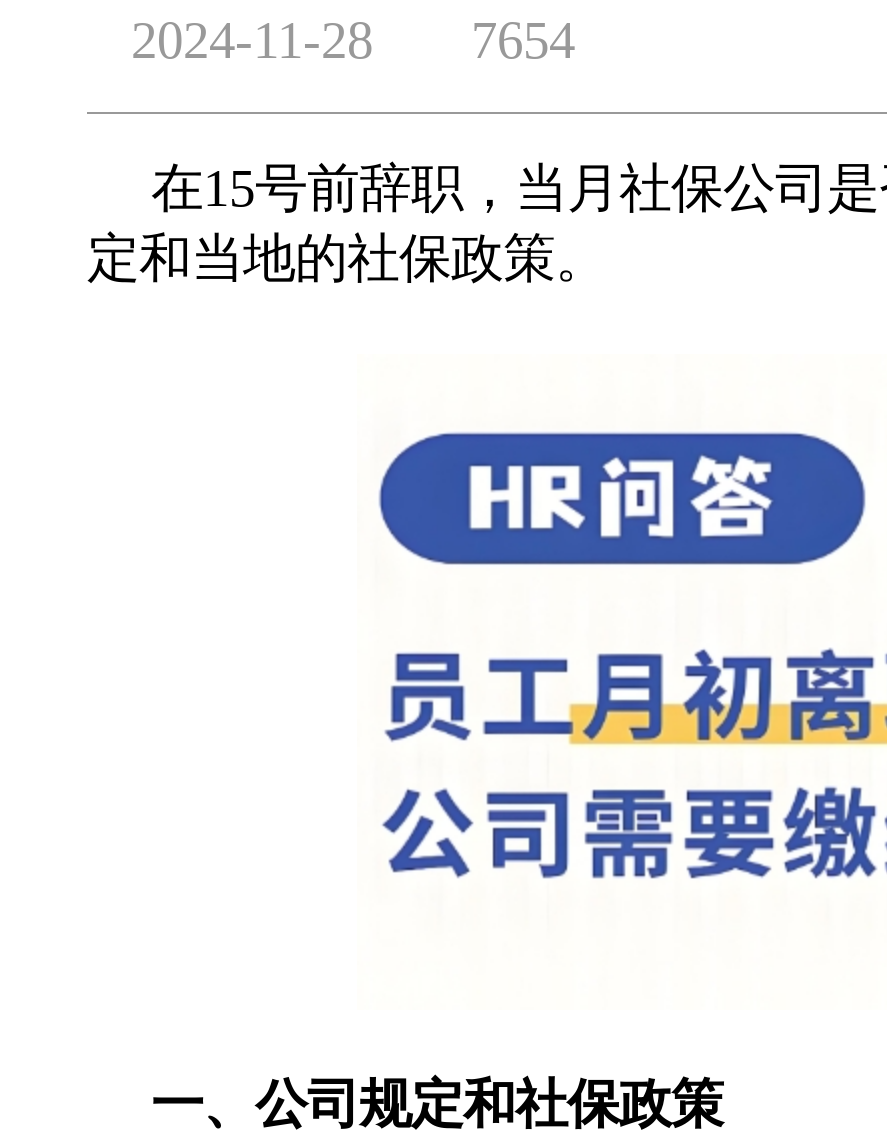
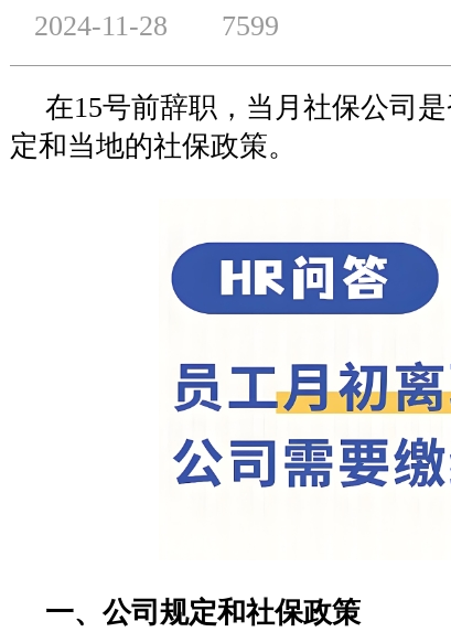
- 2024-11-28 7654
+ 2024-11-28 7599
